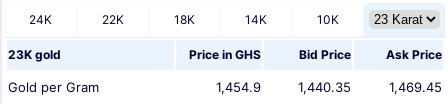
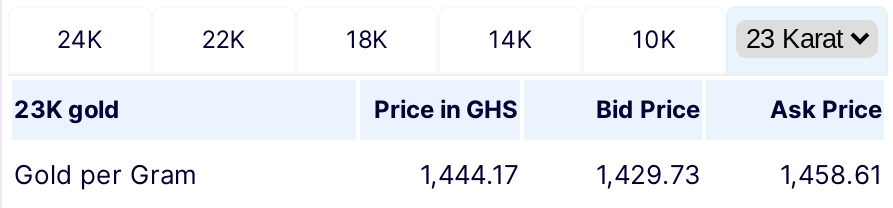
- 1,454.9
+ 1,444.17

- 1,440.35
+ 1,429.73

- 1,469.45
+ 1,458.61
